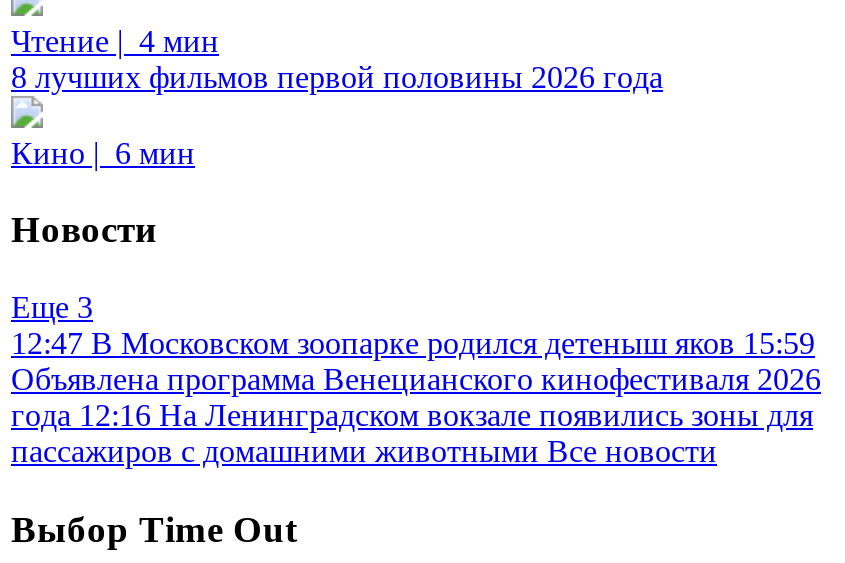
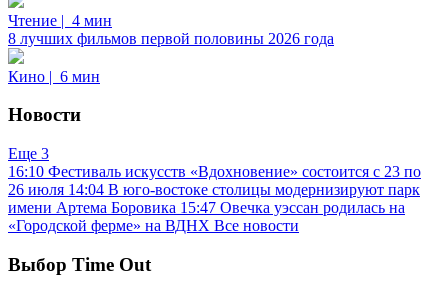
- 12:47 В Московском зоопарке родился детеныш яков 15:59
- Объявлена программа Венецианского кинофестиваля 2026
- года 12:16 На Ленинградском вокзале появились зоны для
- пассажиров с домашними животными Все новости
+ 16:10 Фестиваль искусств «Вдохновение» состоится с 23 по
+ 26 июля 14:04 В юго-востоке столицы модернизируют парк
+ имени Артема Боровика 15:47 Овечка уэссан родилась на
+ «Городской ферме» на ВДНХ Все новости
